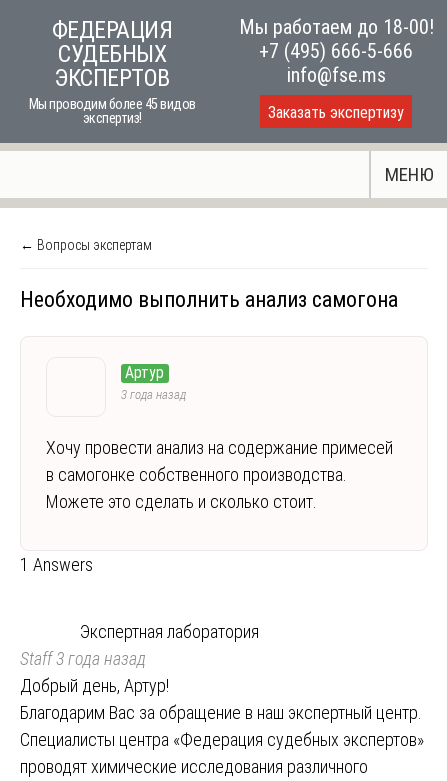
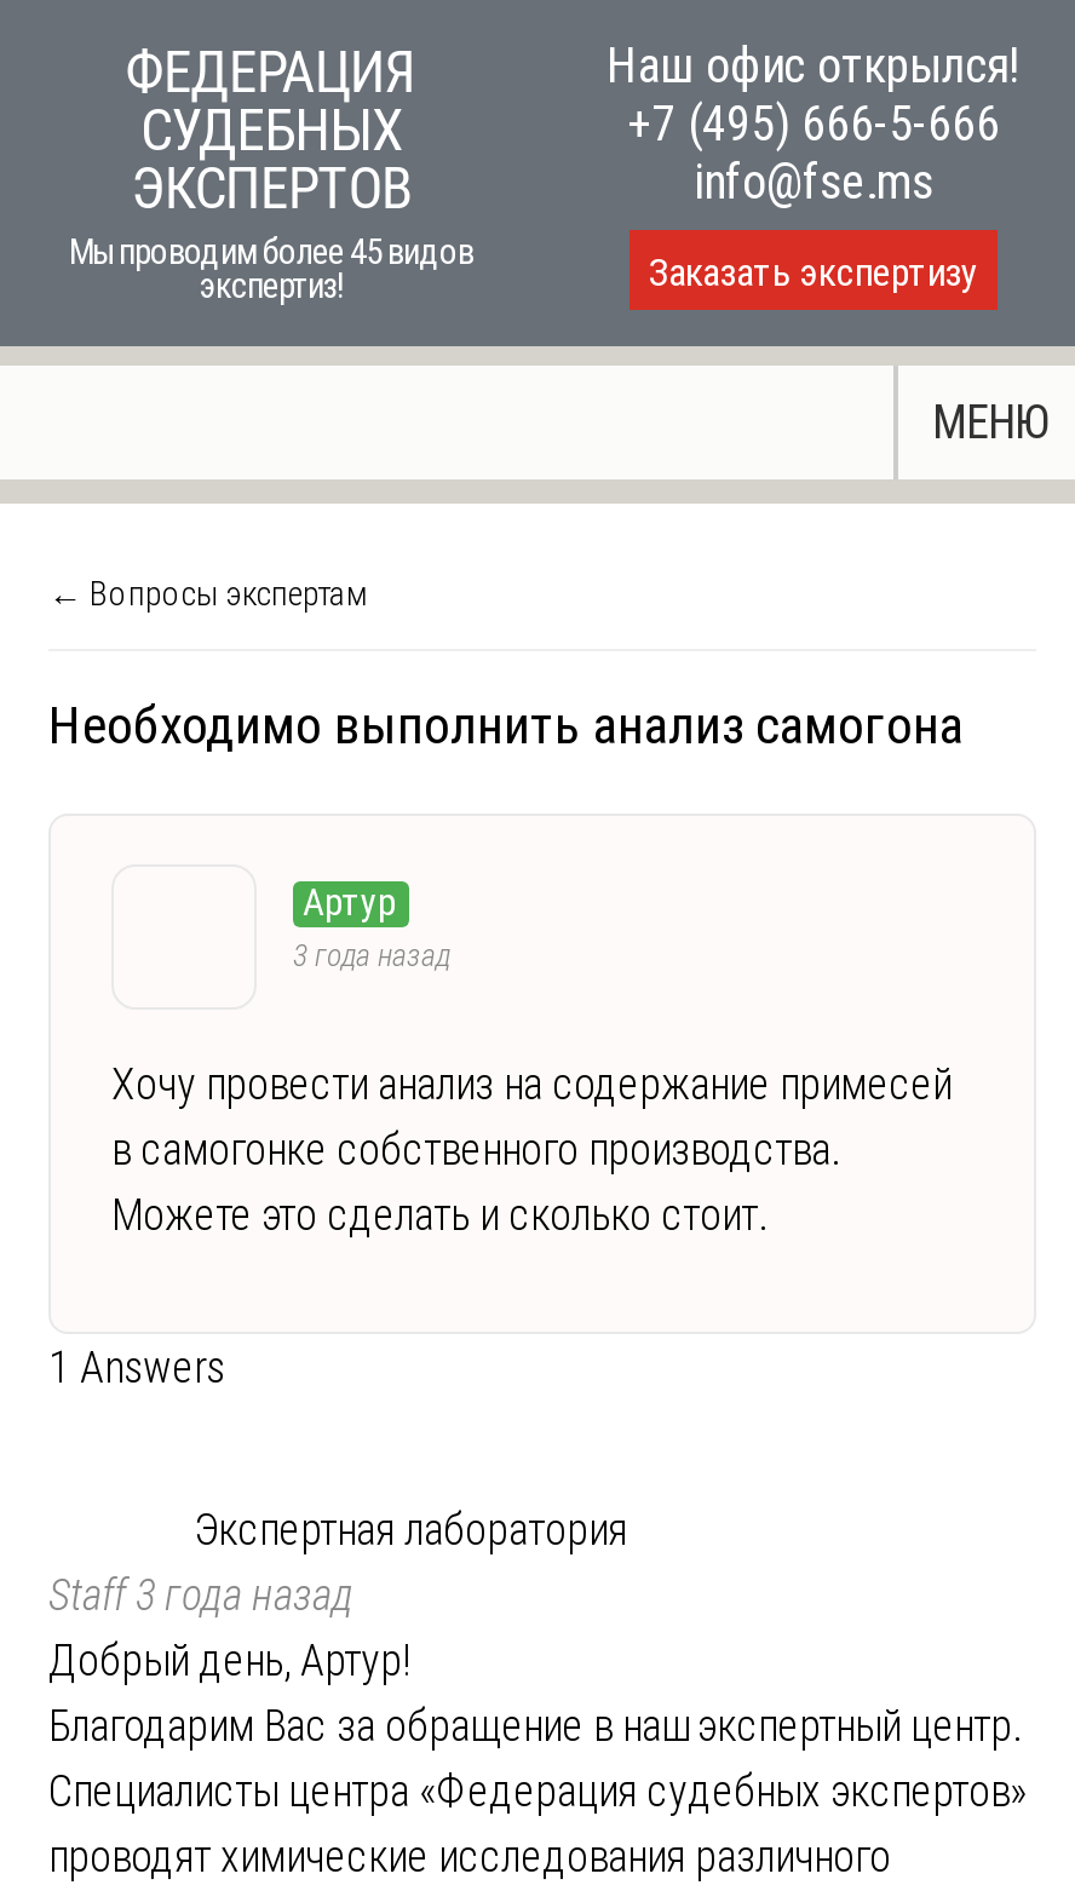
- Мы работаем до 18-00!
+ Наш офис открылся!
